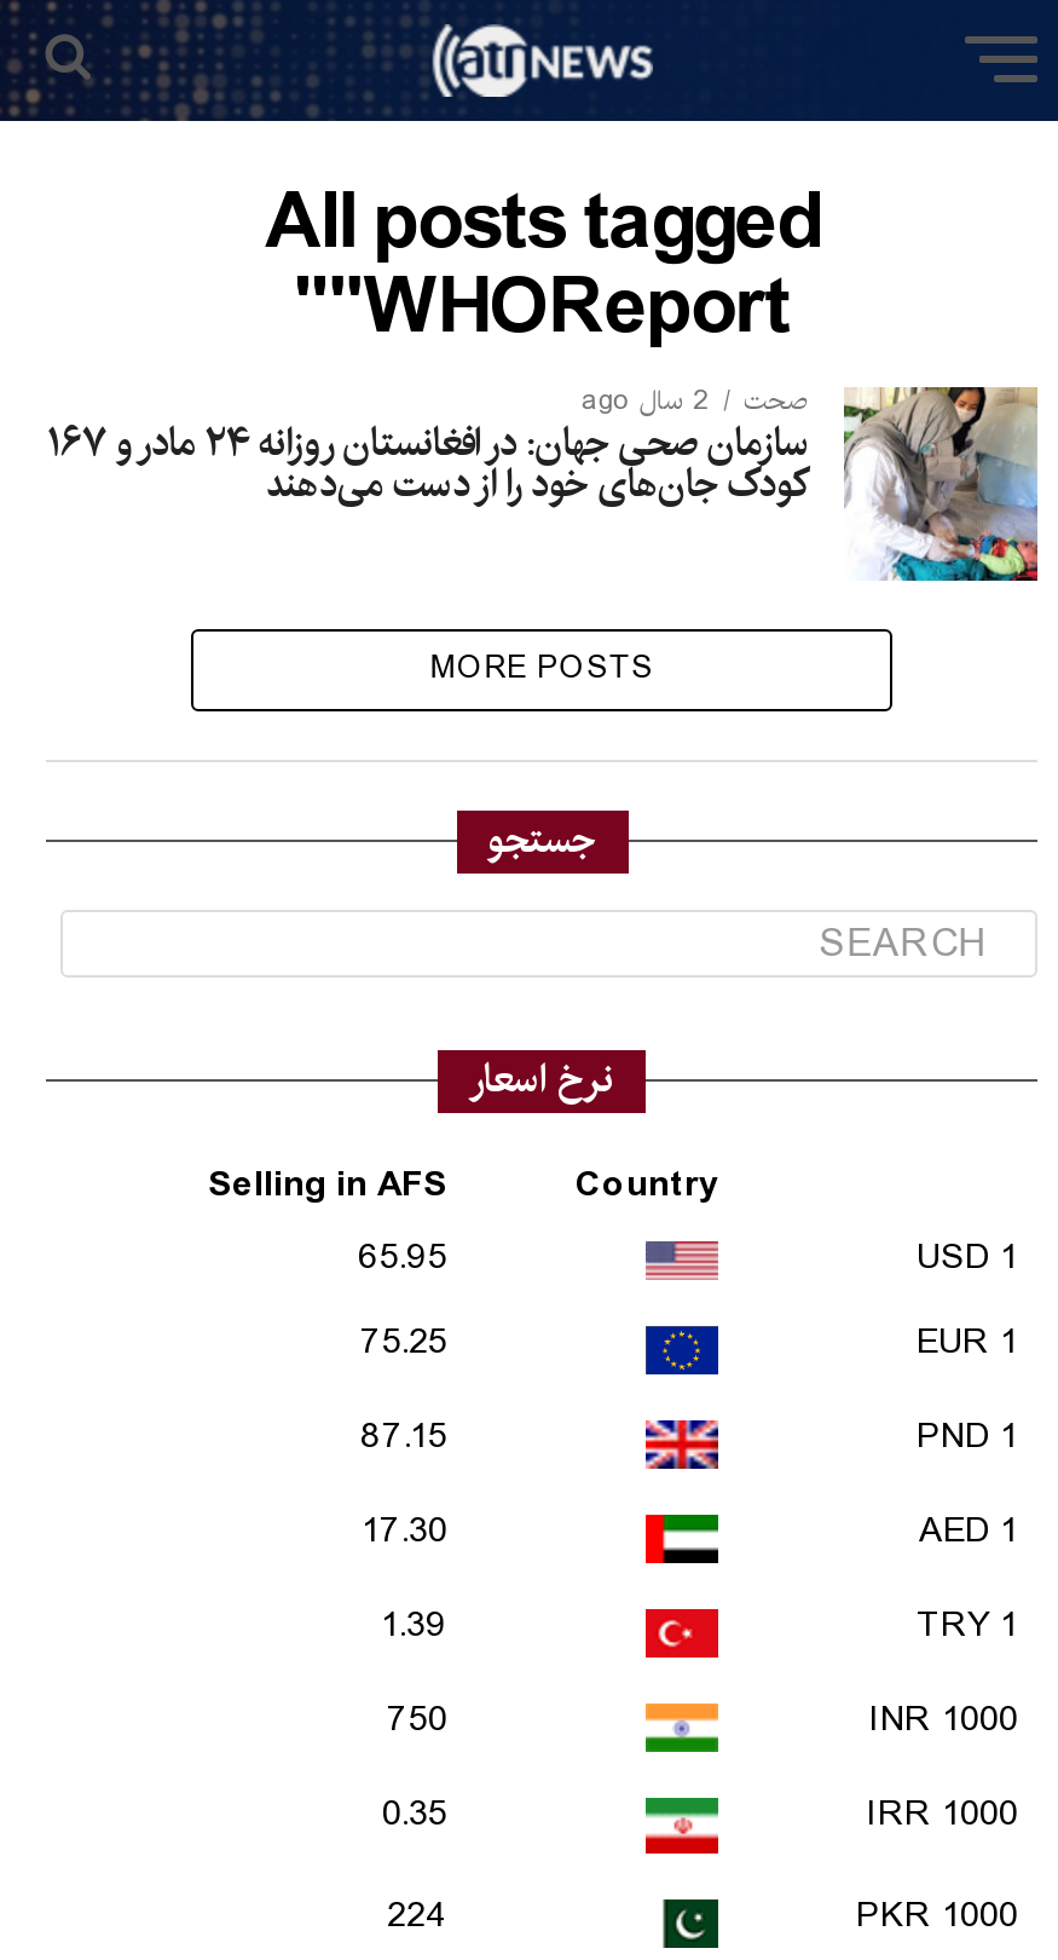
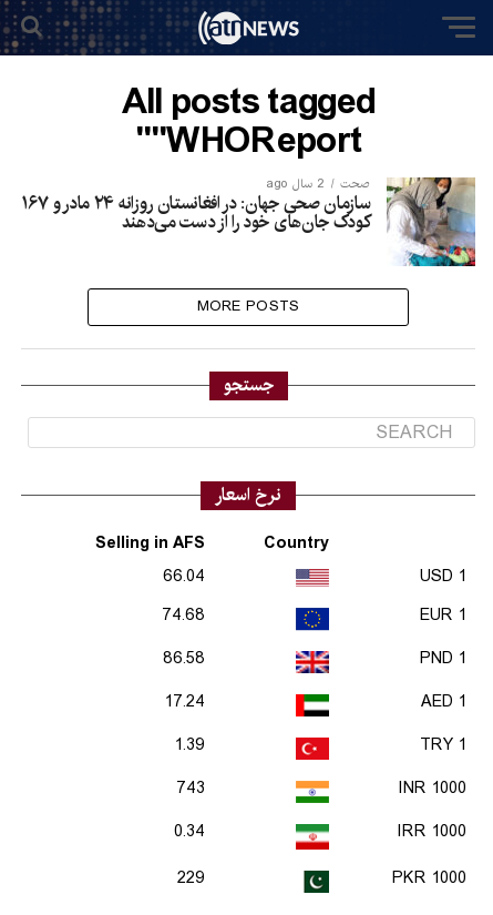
- 65.95
+ 66.04

- 75.25
+ 74.68

- 87.15
+ 86.58

- 17.30
+ 17.24

- 750
+ 743

- 0.35
+ 0.34

- 224
+ 229
